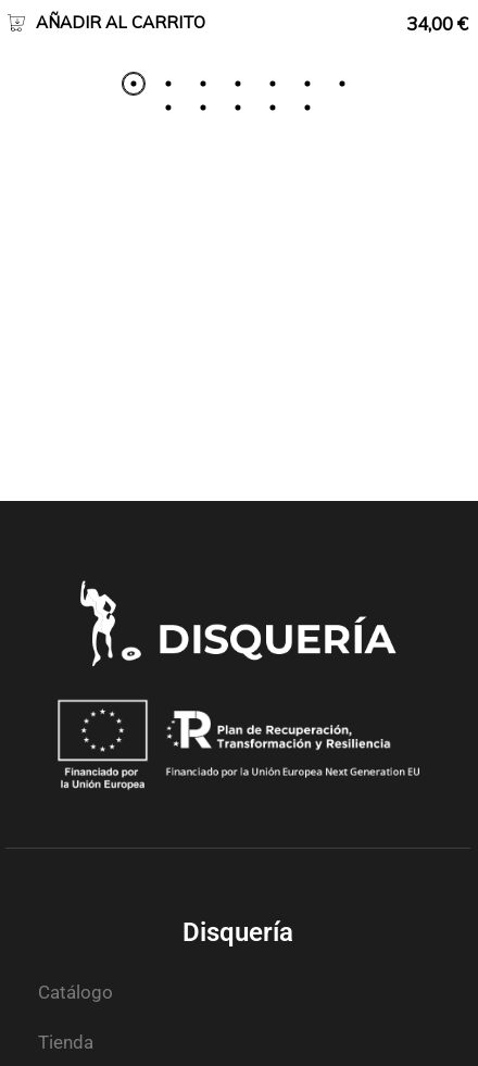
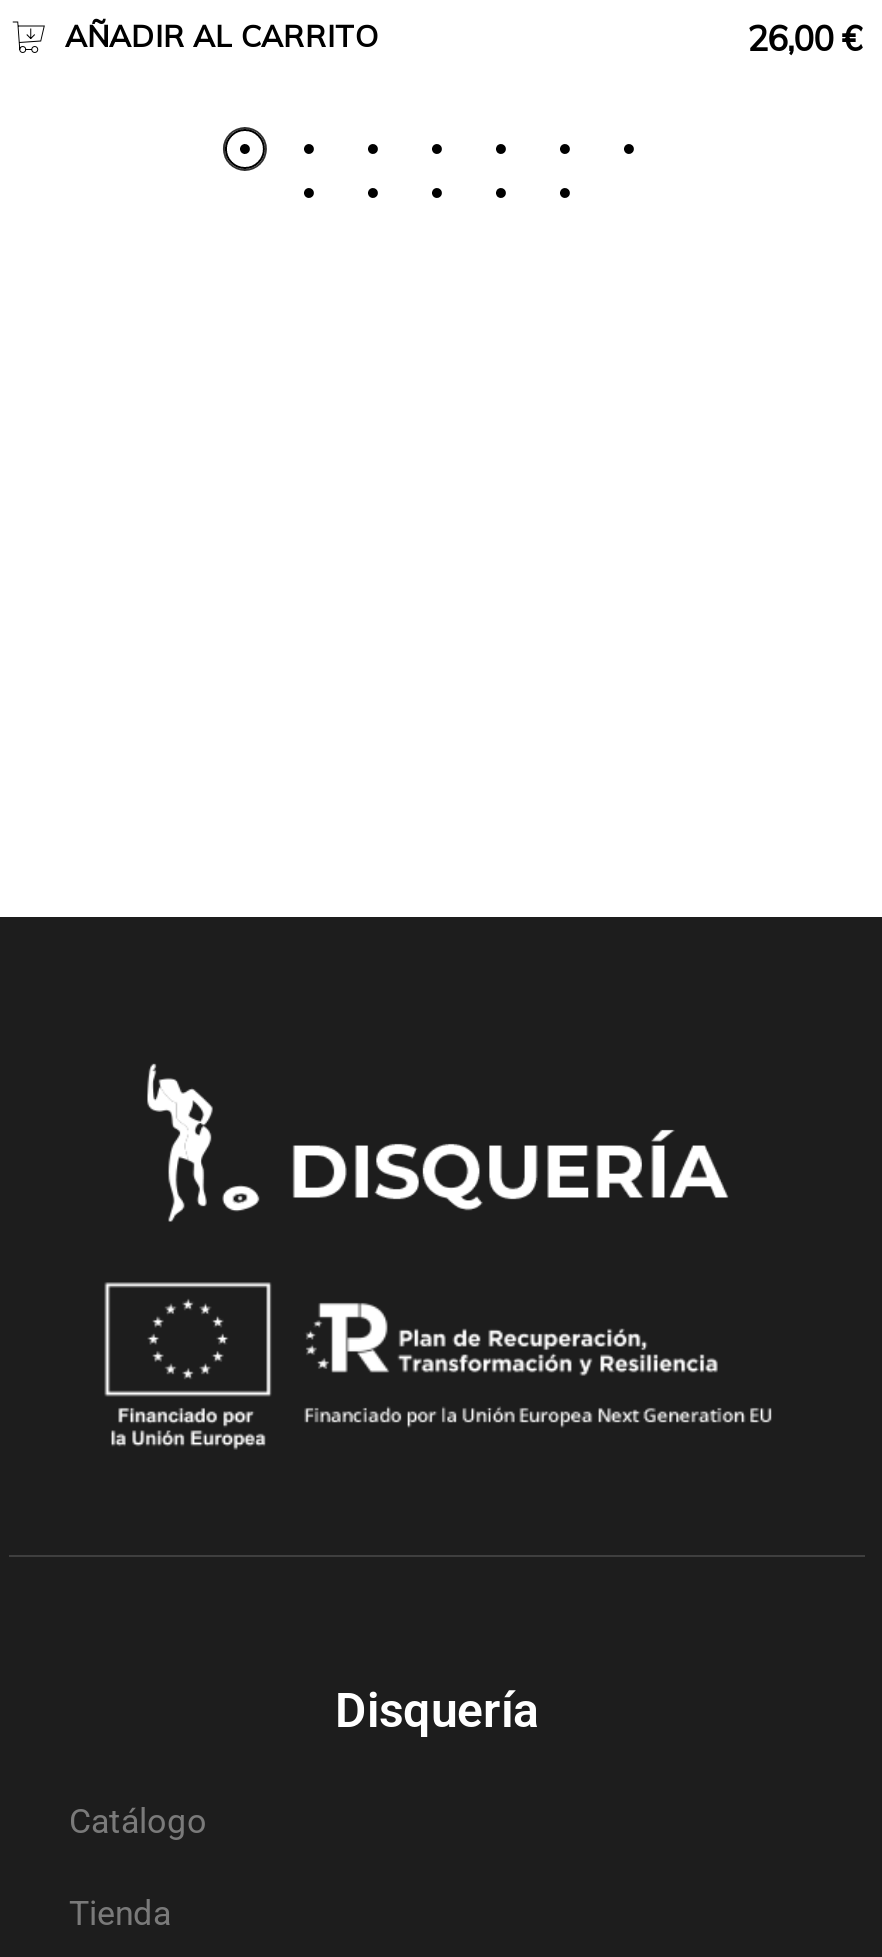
- 34,00 €
+ 26,00 €
